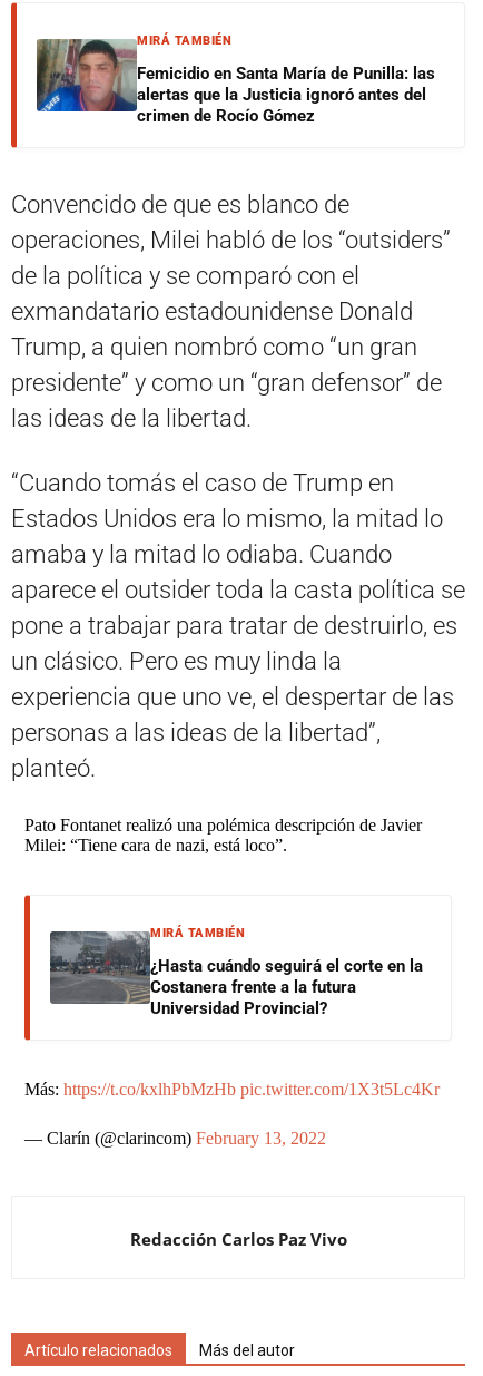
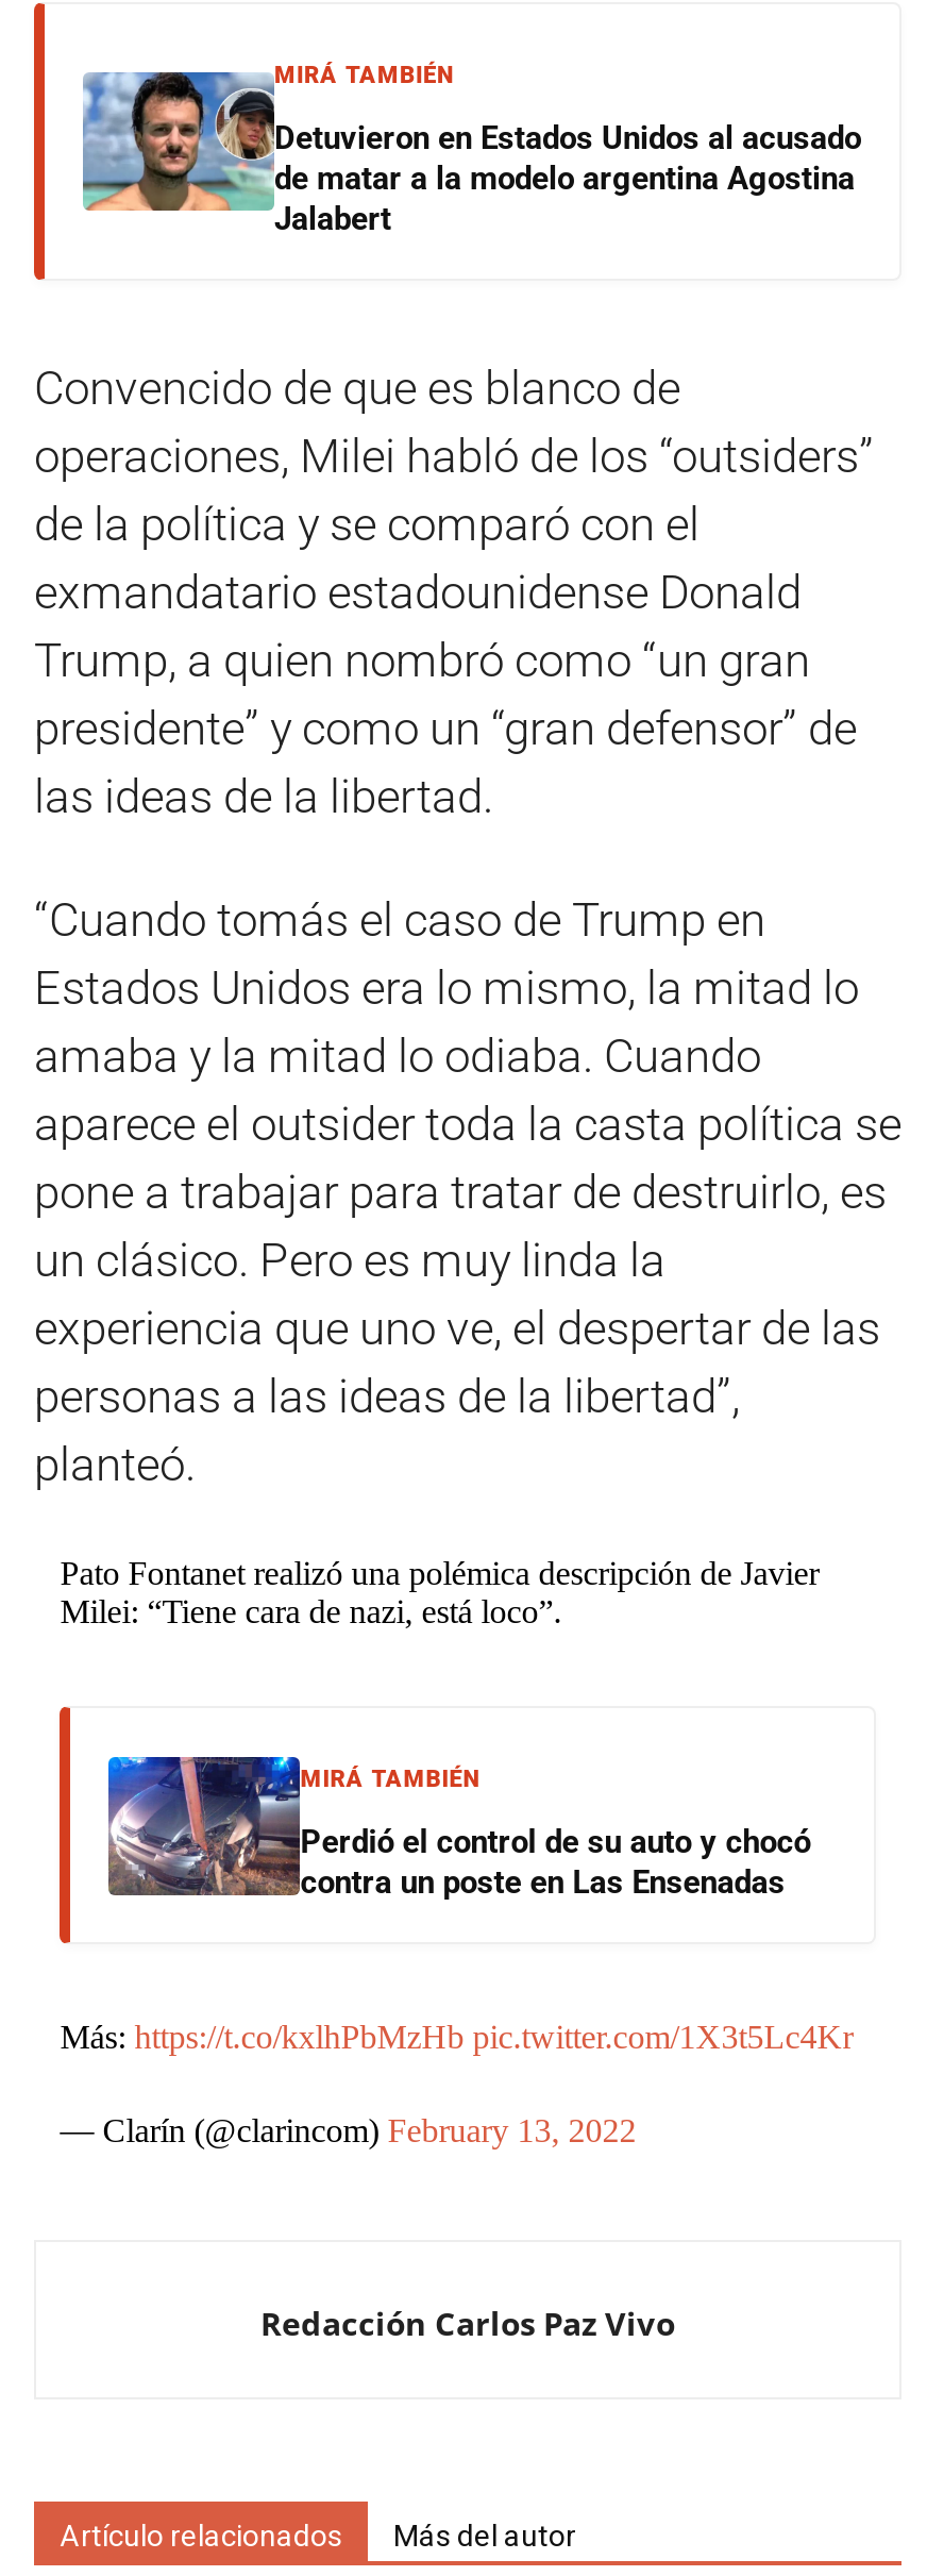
- [image]
- Femicidio en Santa María de Punilla: las
- alertas que la Justicia ignoró antes del
- crimen de Rocío Gómez
+ [image]
+ Detuvieron en Estados Unidos al acusado
+ de matar a la modelo argentina Agostina
+ Jalabert

- [image]
- ¿Hasta cuándo seguirá el corte en la
- Costanera frente a la futura
- Universidad Provincial?
+ [image]
+ Perdió el control de su auto y chocó
+ contra un poste en Las Ensenadas
